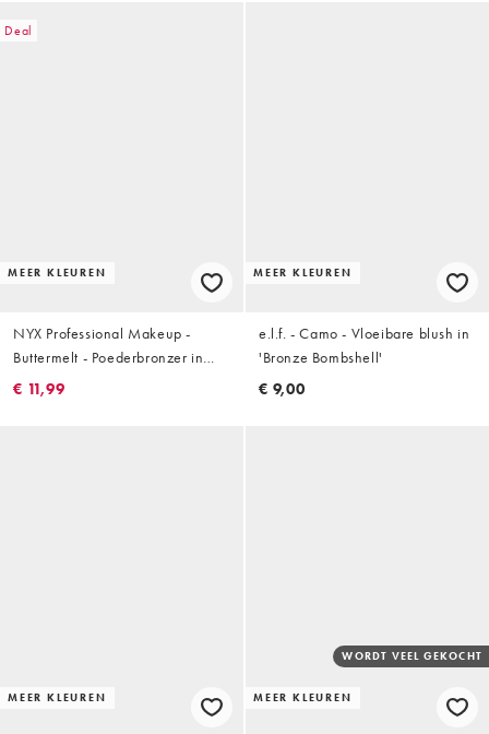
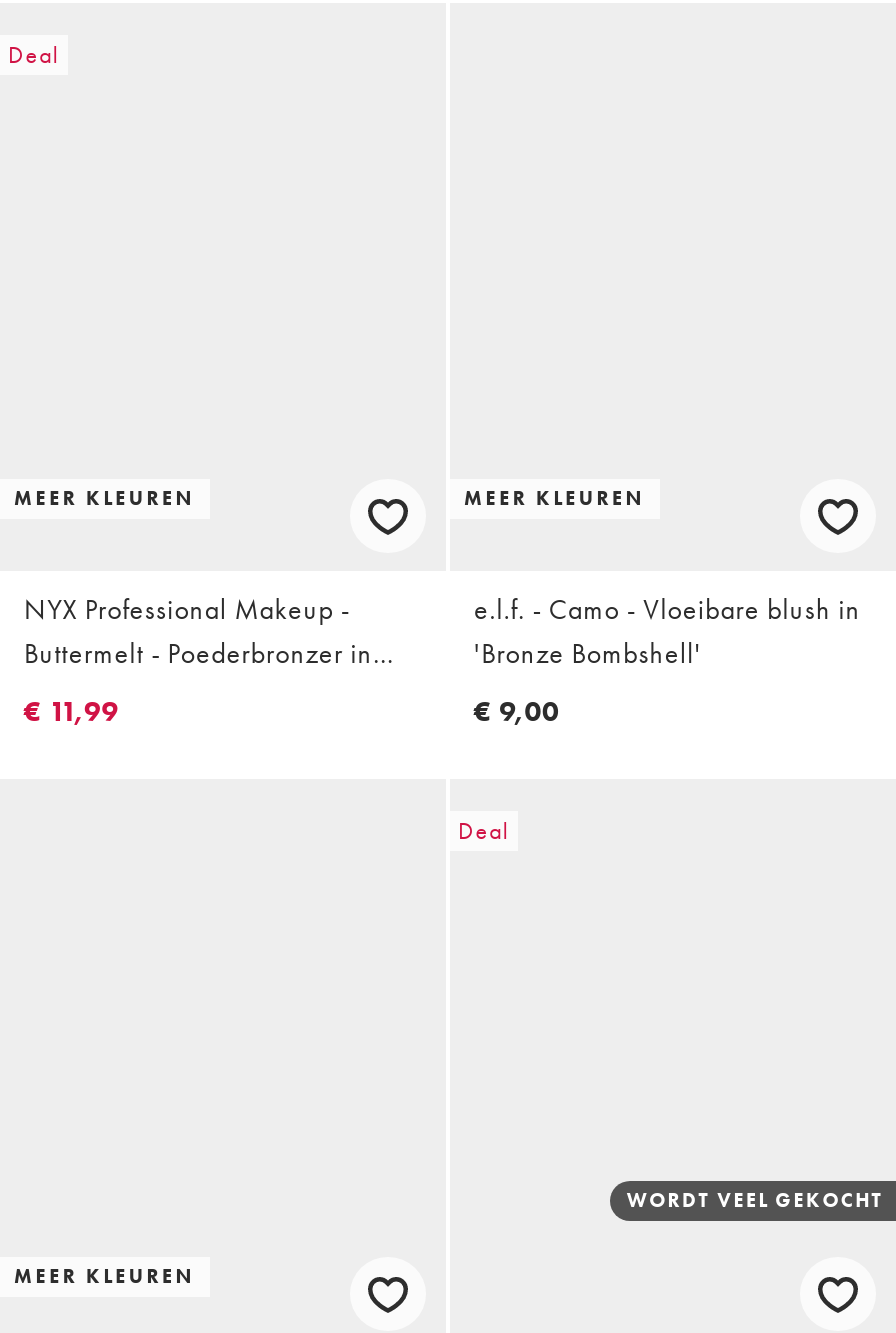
- MEER KLEUREN
+ Deal
